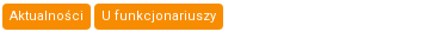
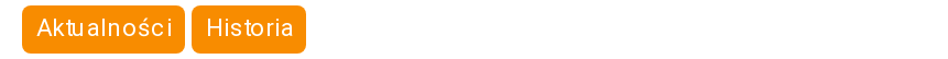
- U funkcjonariuszy
+ Historia
